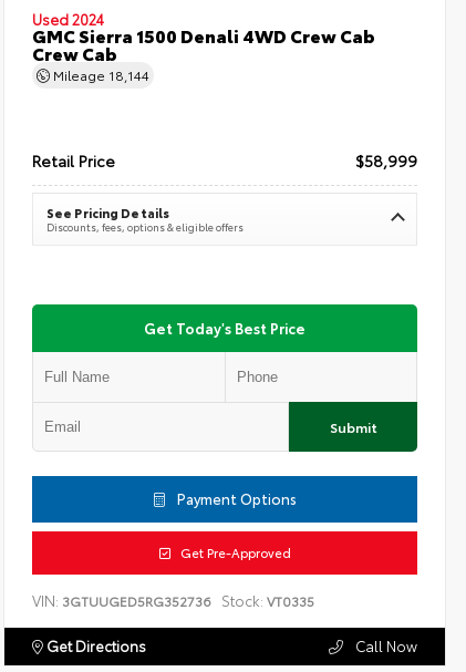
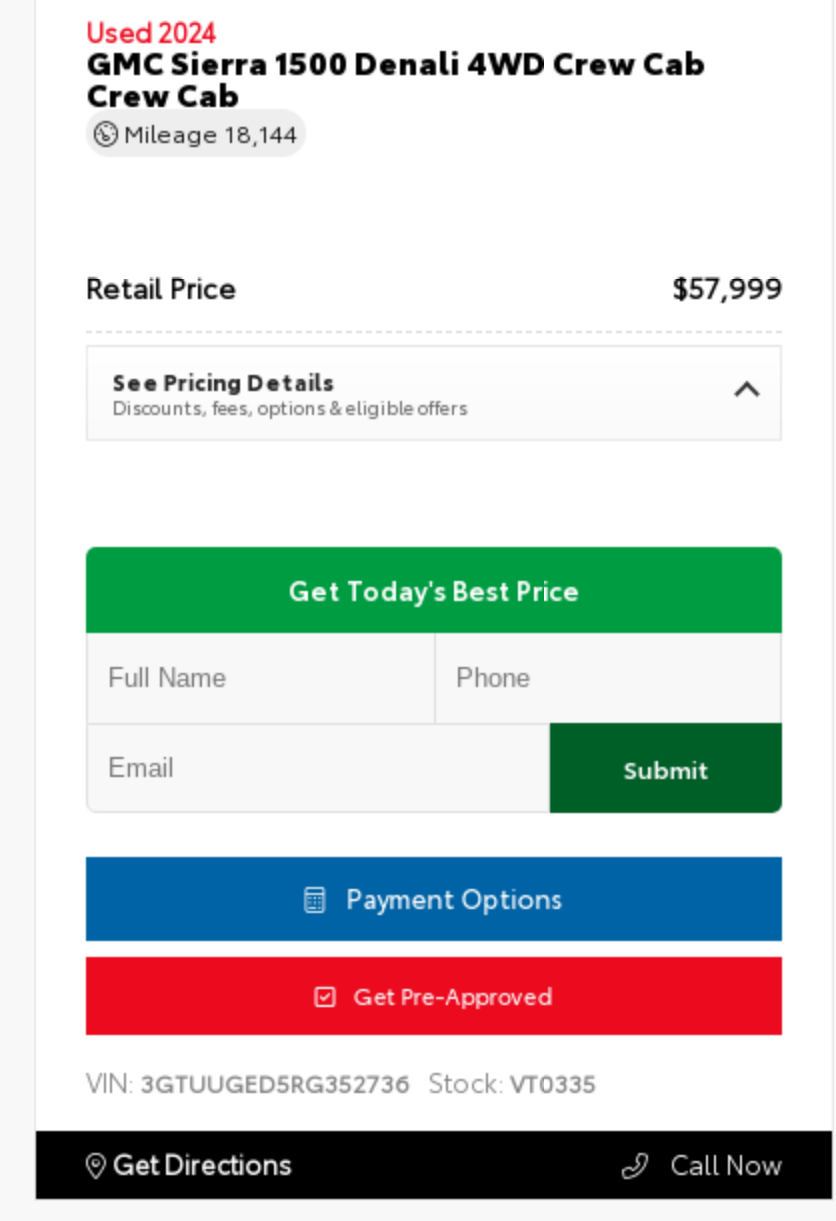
- $58,999
+ $57,999
